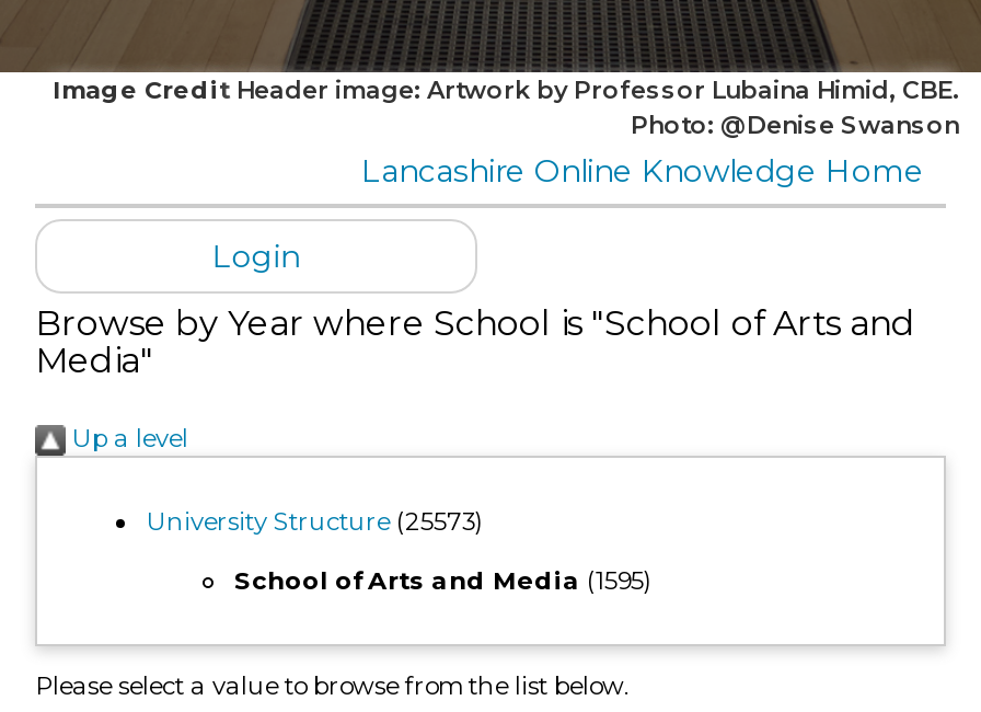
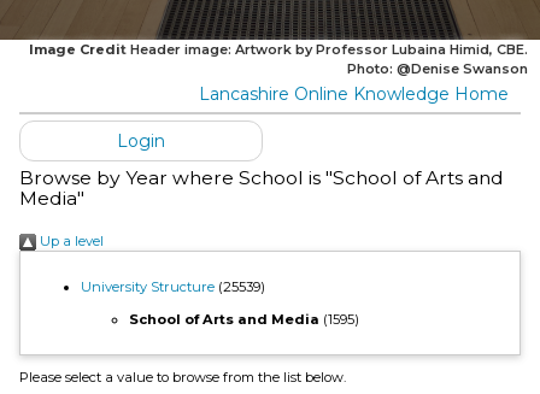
- University Structure (25573)
+ University Structure (25539)
